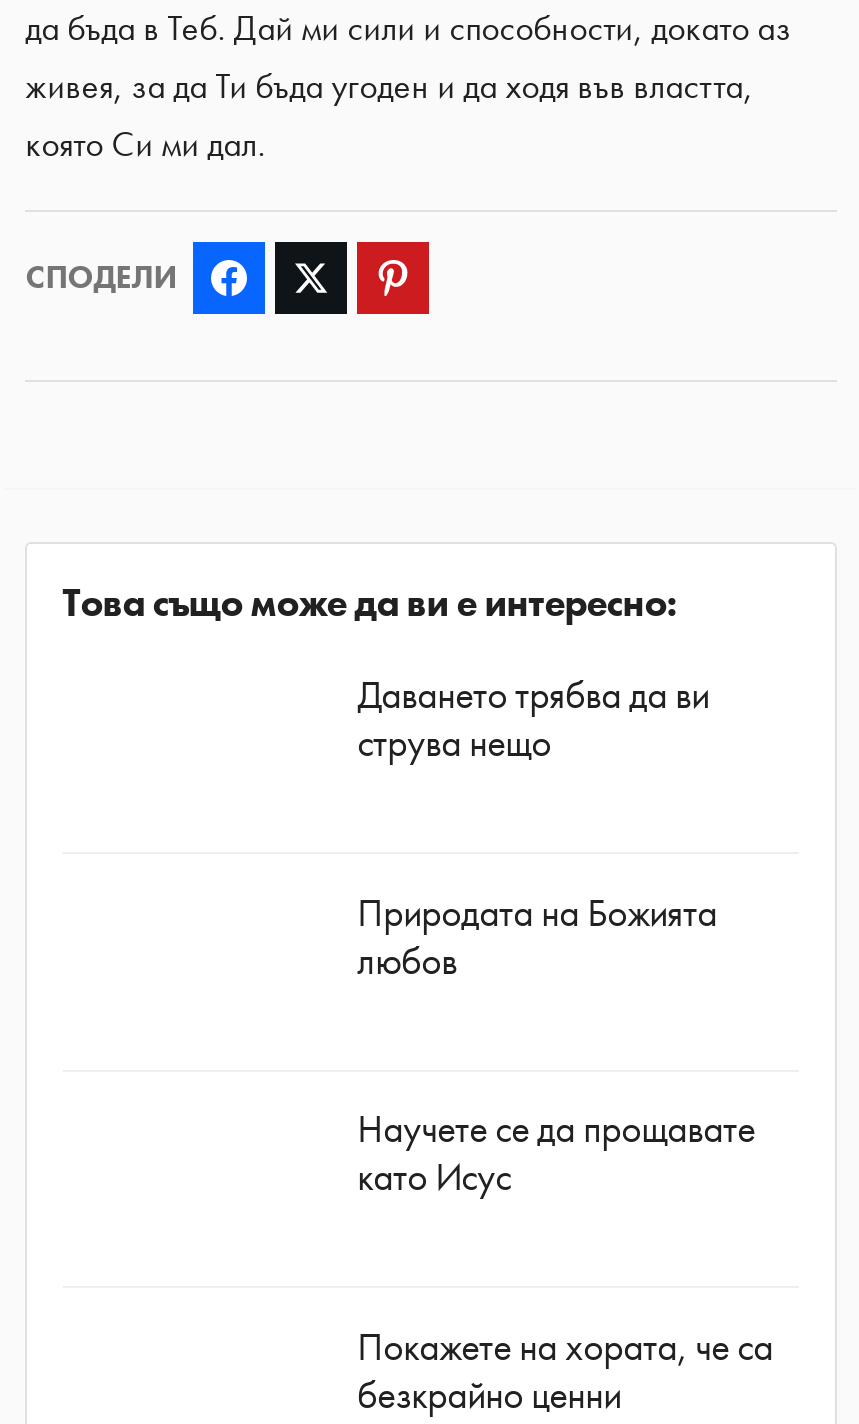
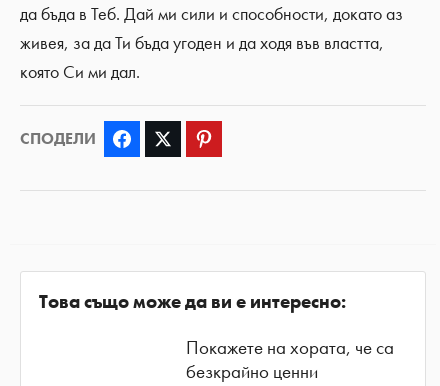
- Даването трябва да ви
- струва нещо
- Природата на Божията
- любов
- Научете се да прощавате
- като Исус
